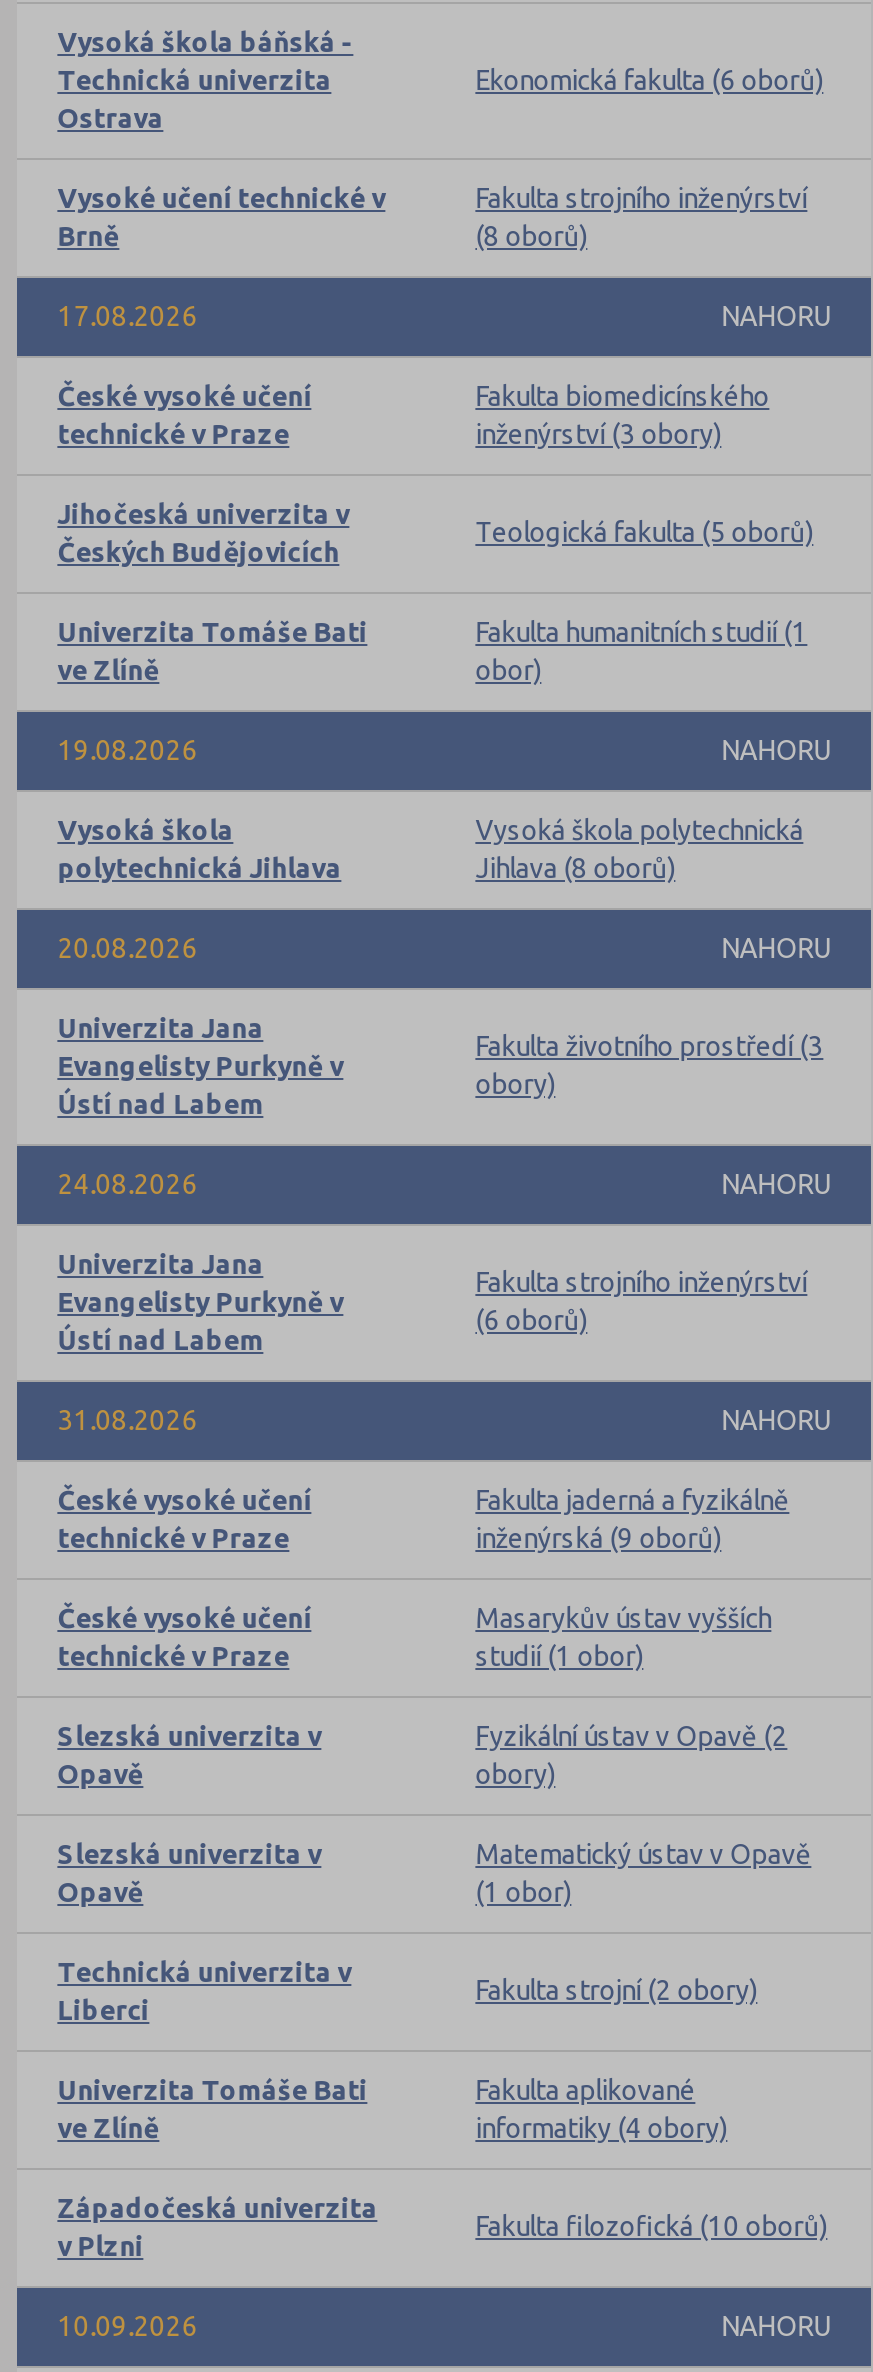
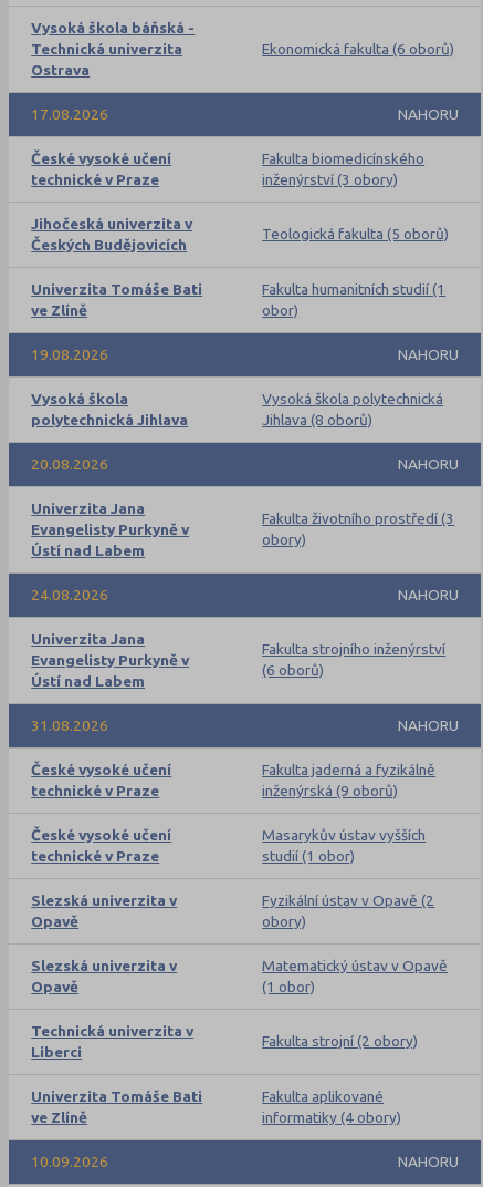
- Vysoké učení technické v
- Brně

- Fakulta strojního inženýrství
- (8 oborů)

- Západočeská univerzita
- v Plzni

- Fakulta filozofická (10 oborů)
